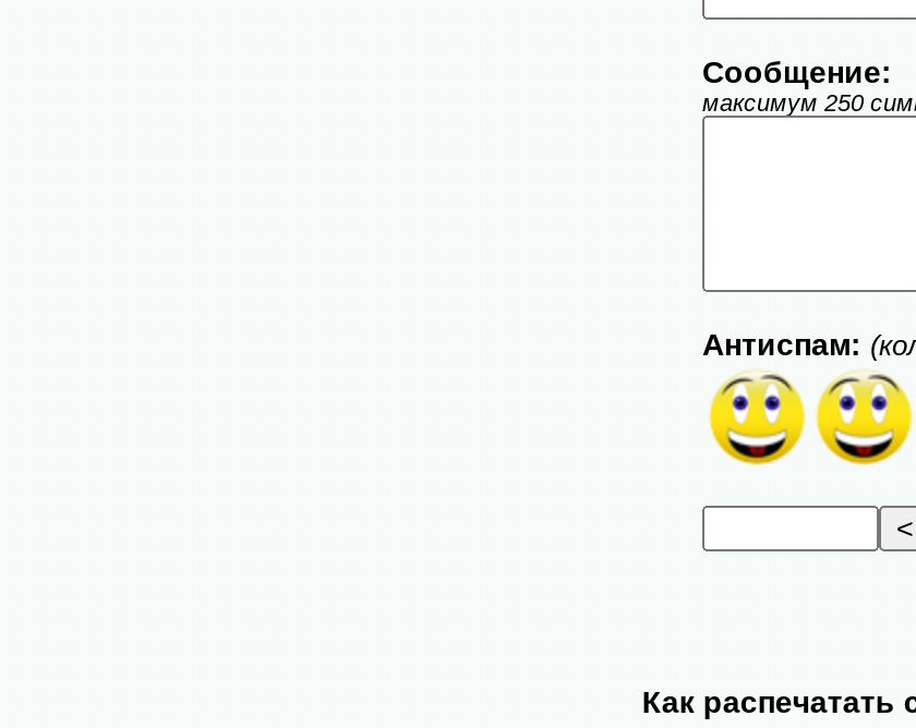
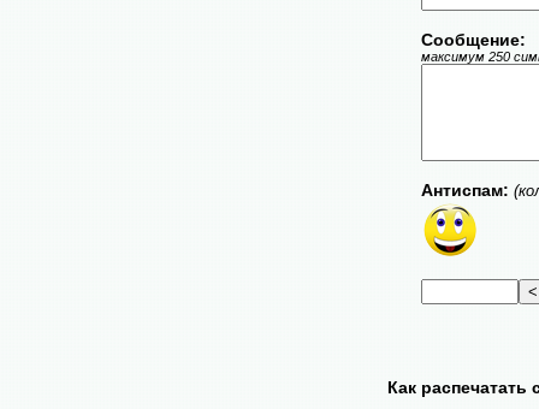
- [image]
